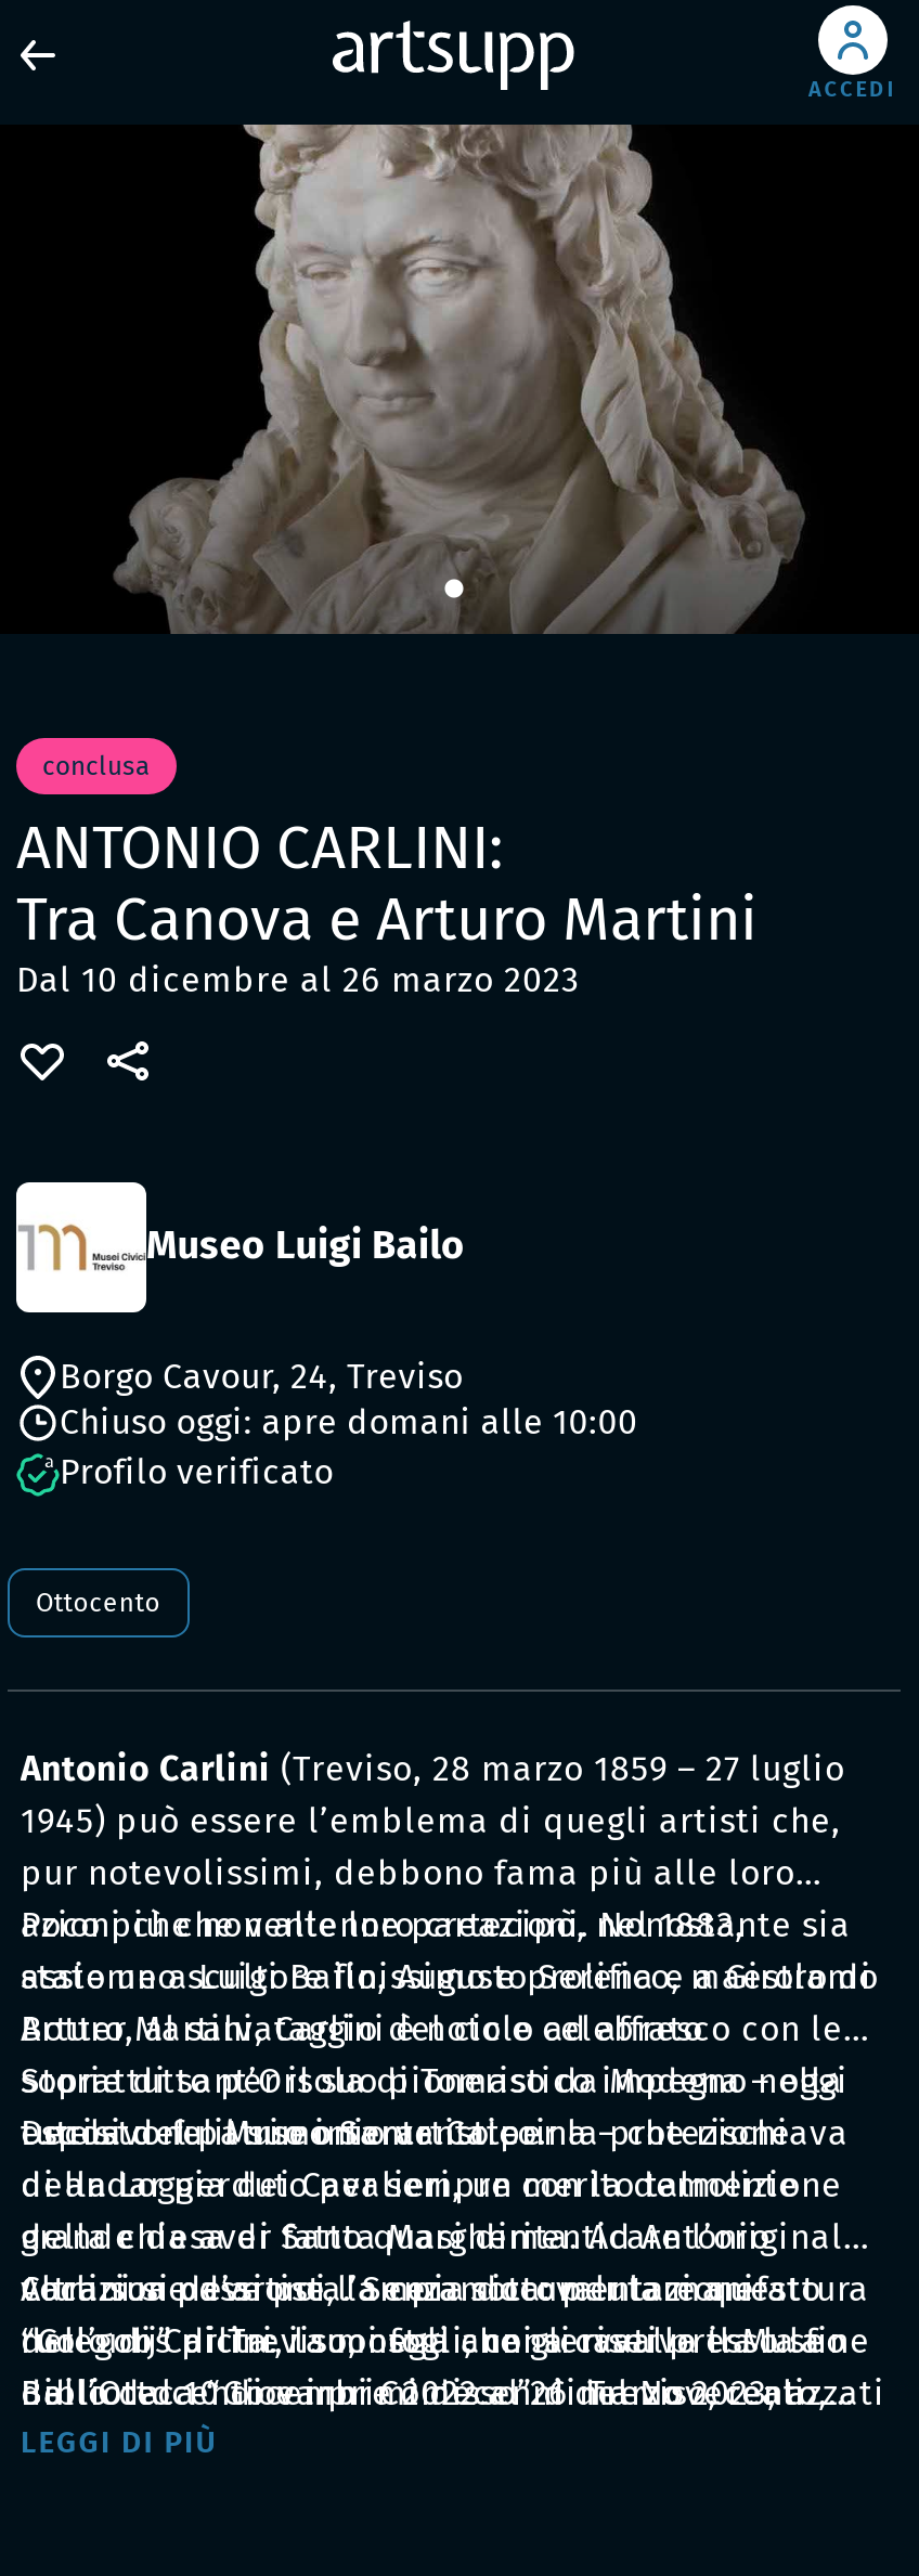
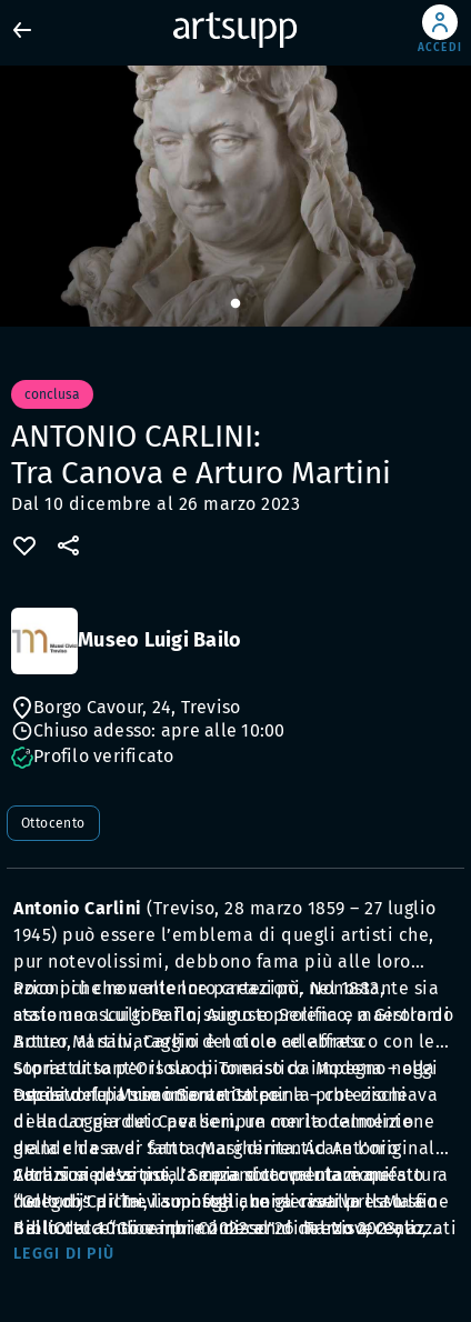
- Chiuso oggi: apre domani alle 10:00
+ Chiuso adesso: apre alle 10:00
